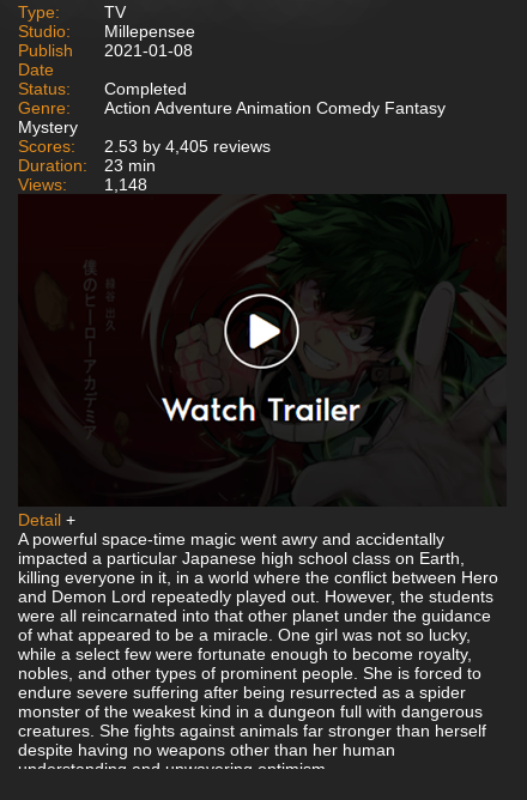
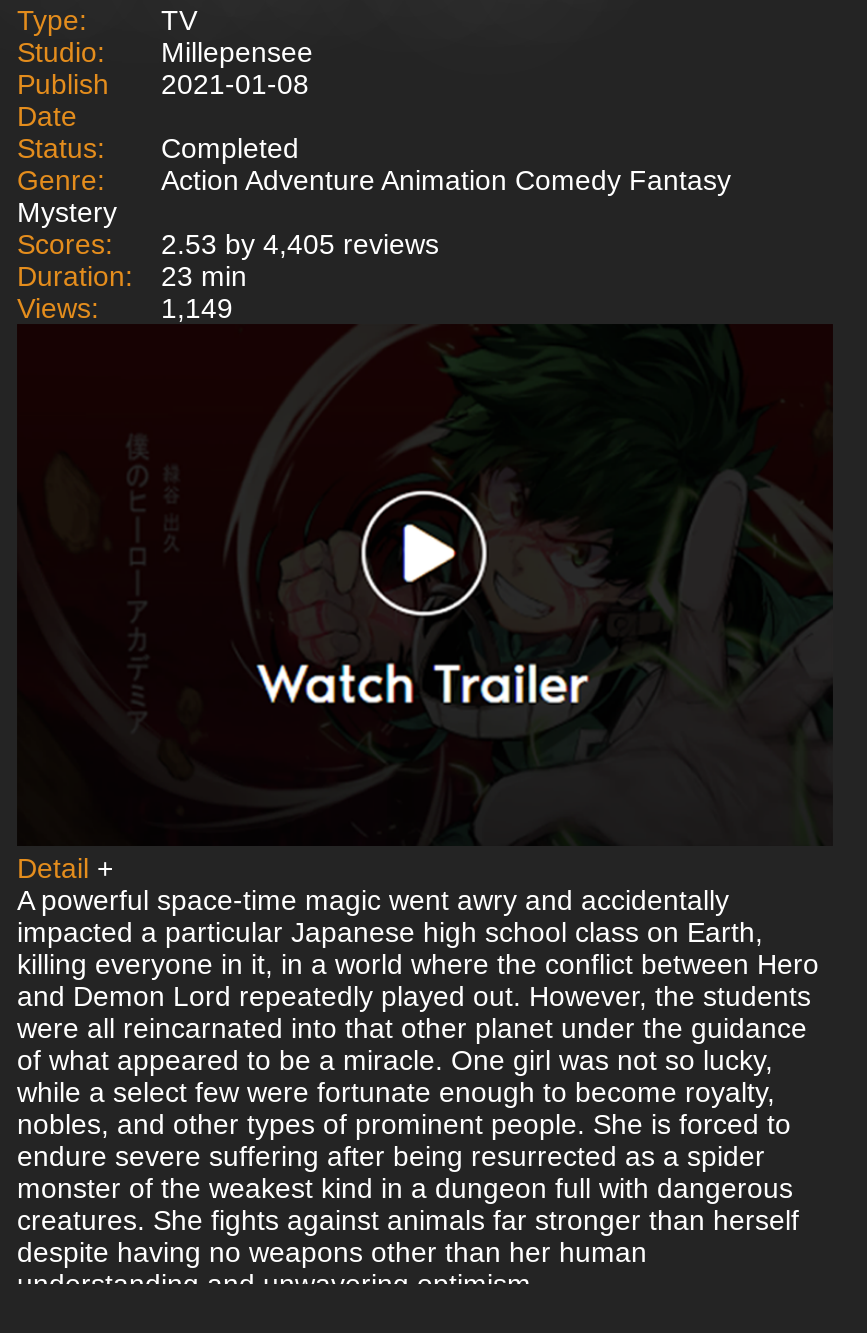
- Views: 1,148
+ Views: 1,149
